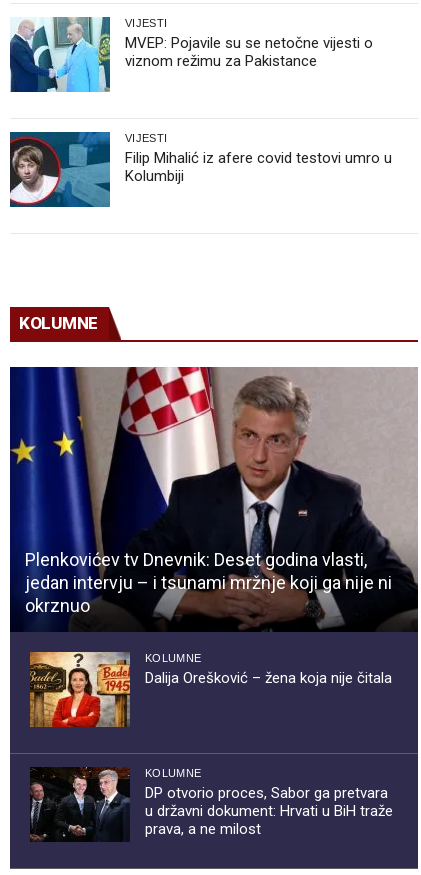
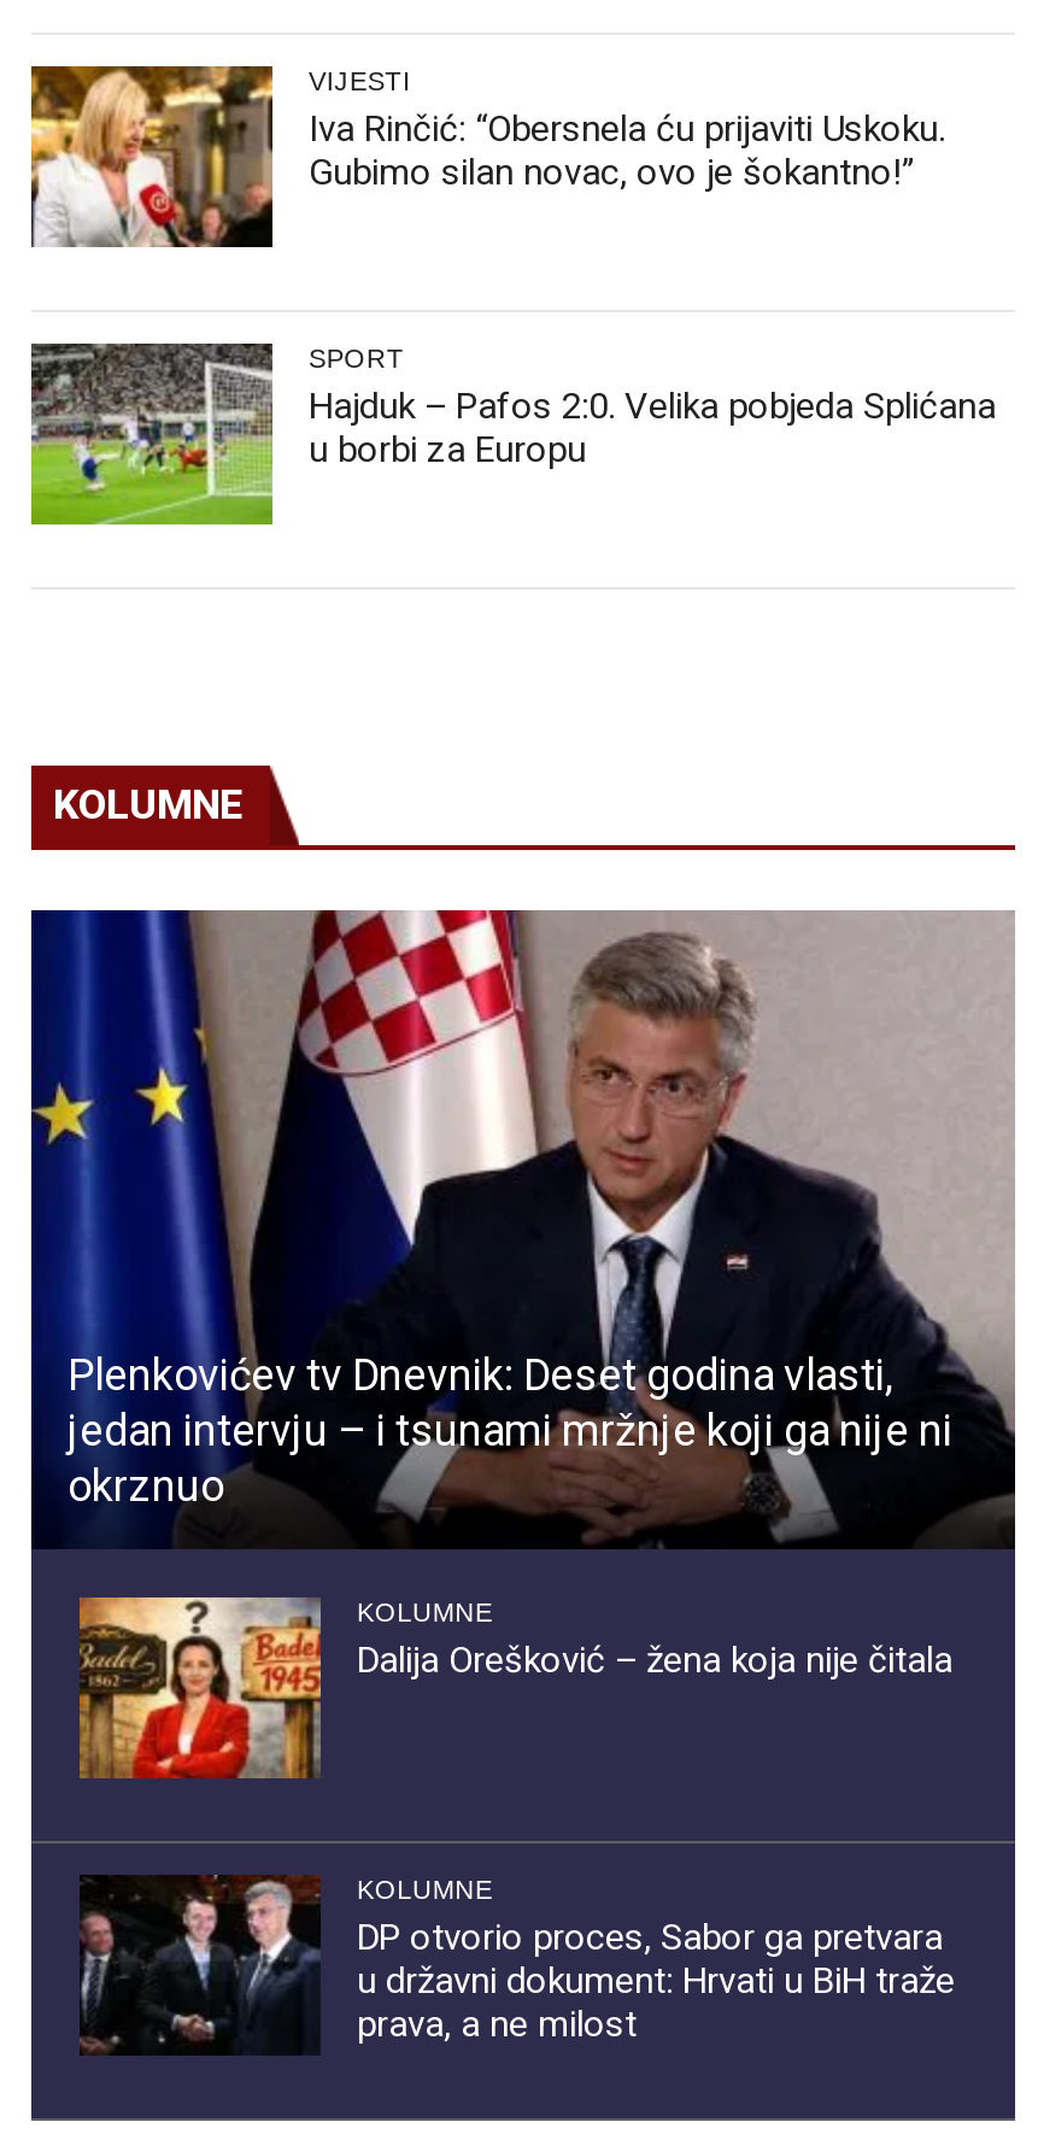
- [image]
- MVEP: Pojavile su se netočne vijesti o
- viznom režimu za Pakistance
+ [image]
+ Iva Rinčić: “Obersnela ću prijaviti Uskoku.
+ Gubimo silan novac, ovo je šokantno!”

- [image]
- VIJESTI
- Filip Mihalić iz afere covid testovi umro u
- Kolumbiji
+ [image]
+ SPORT
+ Hajduk – Pafos 2:0. Velika pobjeda Splićana
+ u borbi za Europu
